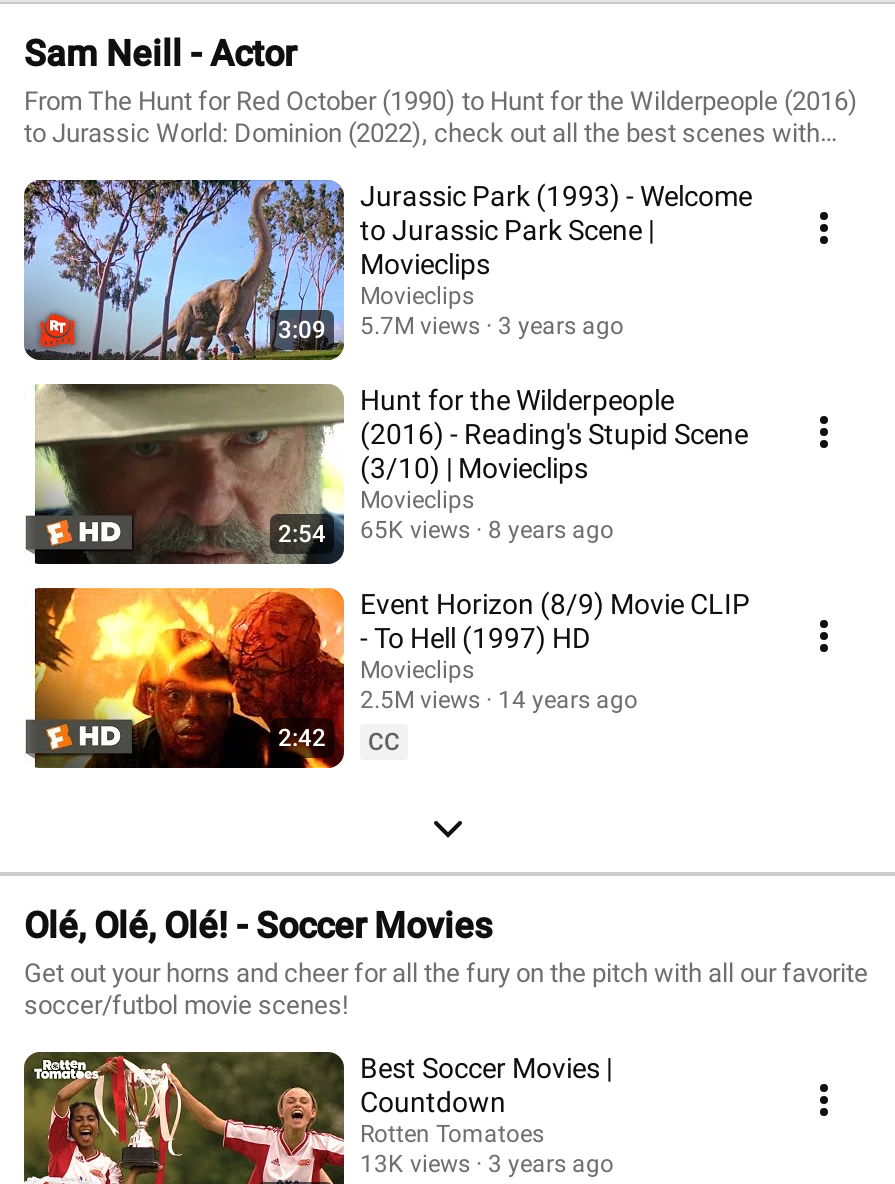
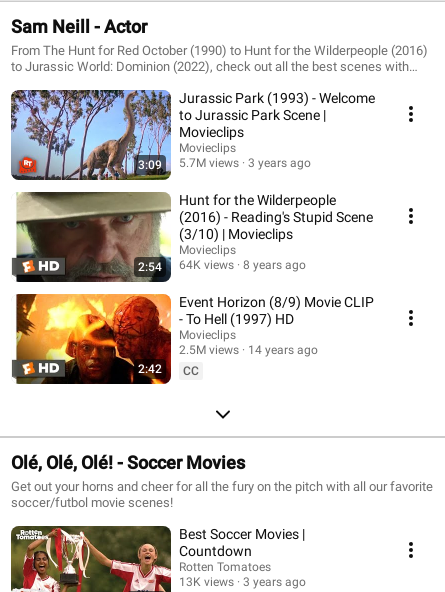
- 2:54 65K views 8 years ago
+ 2:54 64K views 8 years ago
